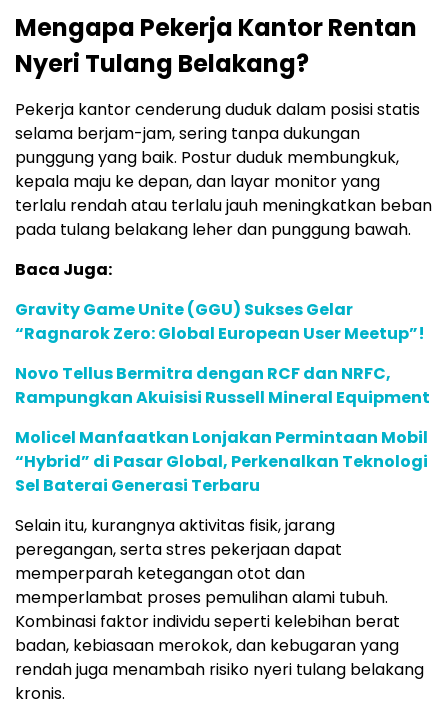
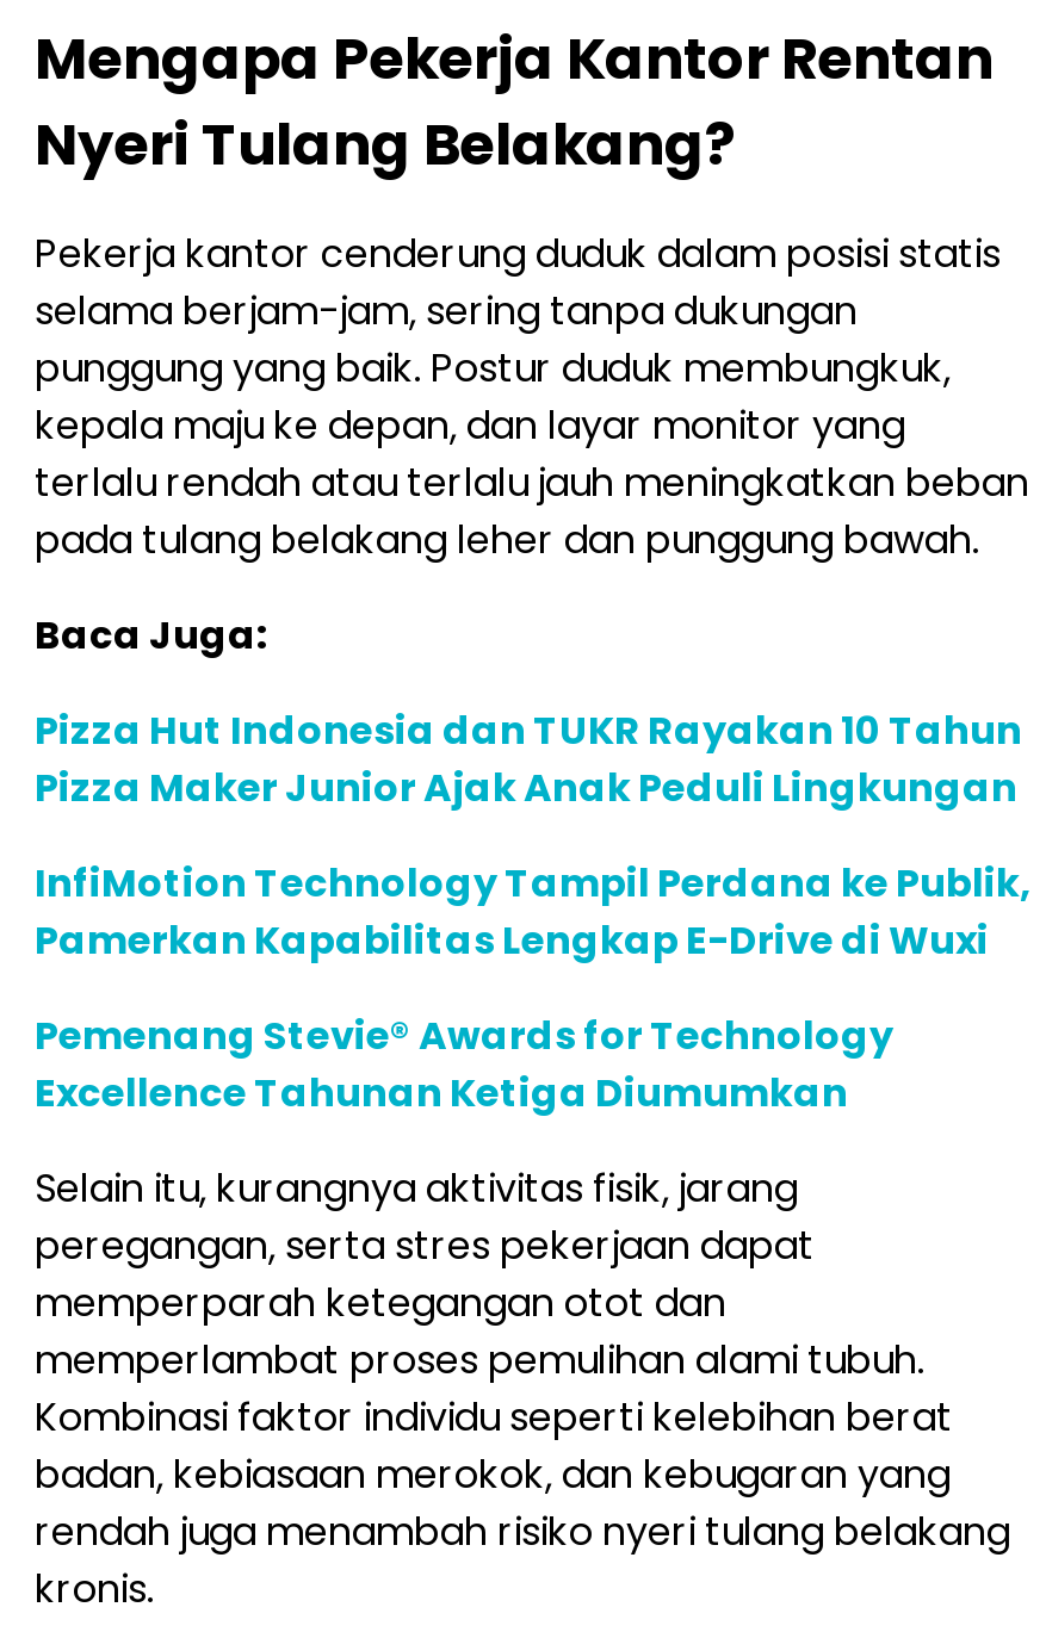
- Gravity Game Unite (GGU) Sukses Gelar
- “Ragnarok Zero: Global European User Meetup”!
+ Pizza Hut Indonesia dan TUKR Rayakan 10 Tahun
+ Pizza Maker Junior Ajak Anak Peduli Lingkungan

- Novo Tellus Bermitra dengan RCF dan NRFC,
- Rampungkan Akuisisi Russell Mineral Equipment
+ InfiMotion Technology Tampil Perdana ke Publik,
+ Pamerkan Kapabilitas Lengkap E-Drive di Wuxi

- Molicel Manfaatkan Lonjakan Permintaan Mobil
- “Hybrid” di Pasar Global, Perkenalkan Teknologi
- Sel Baterai Generasi Terbaru
+ Pemenang Stevie® Awards for Technology
+ Excellence Tahunan Ketiga Diumumkan
